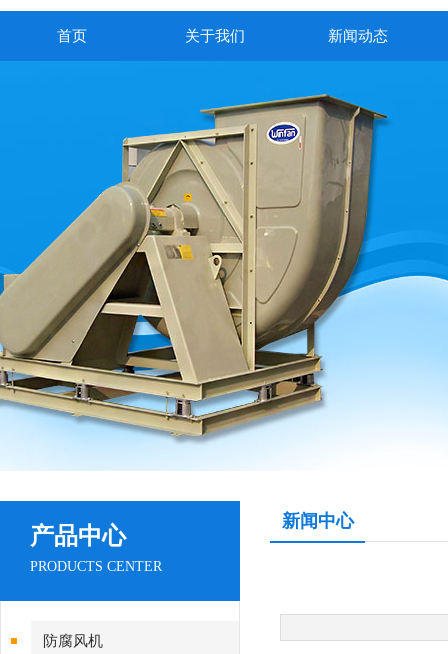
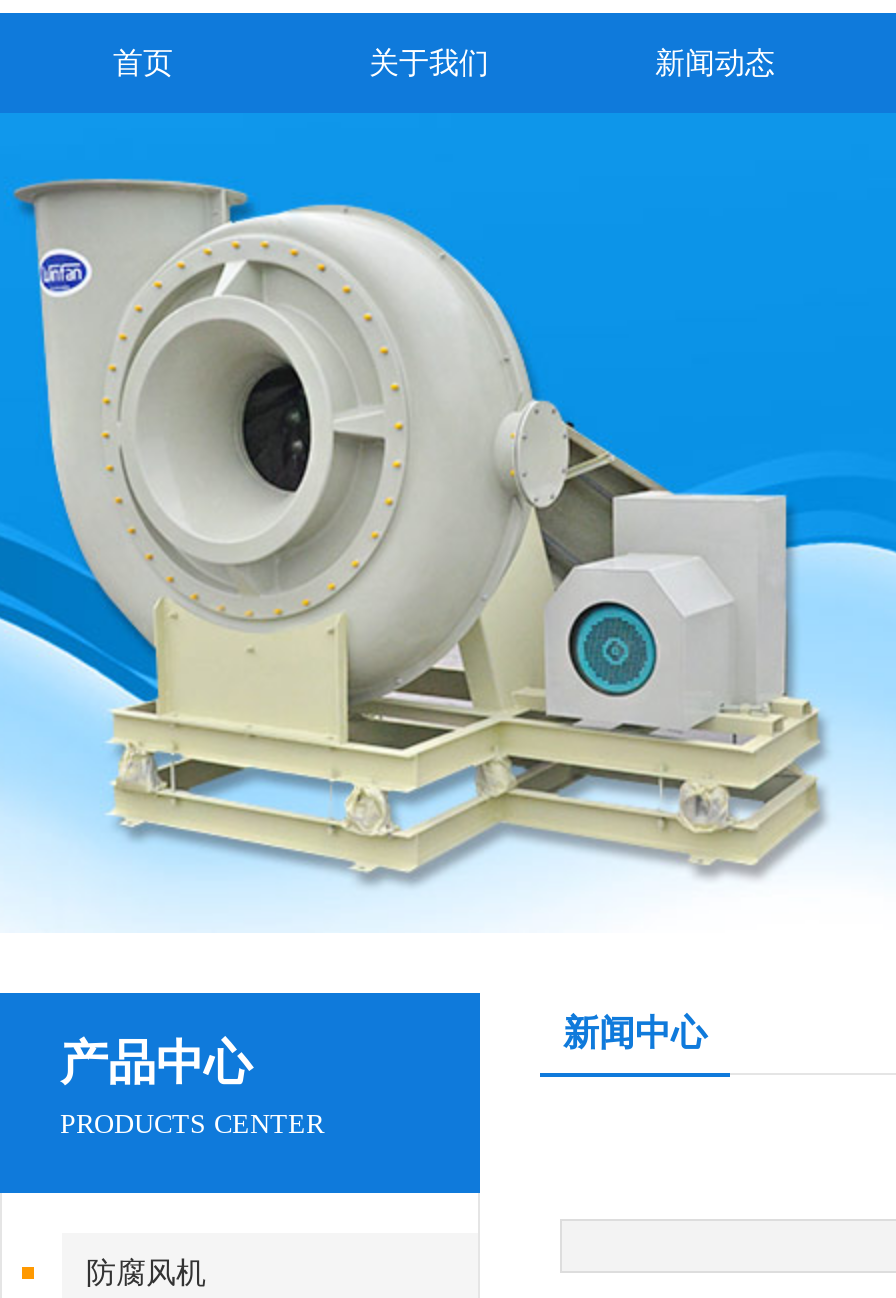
- [image]
+ [image]
